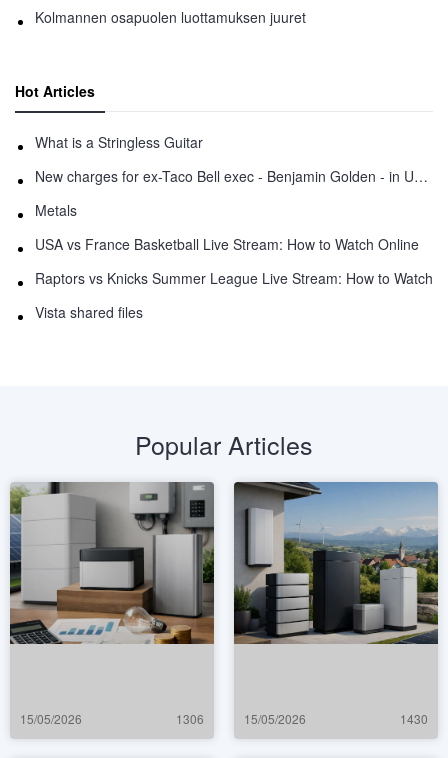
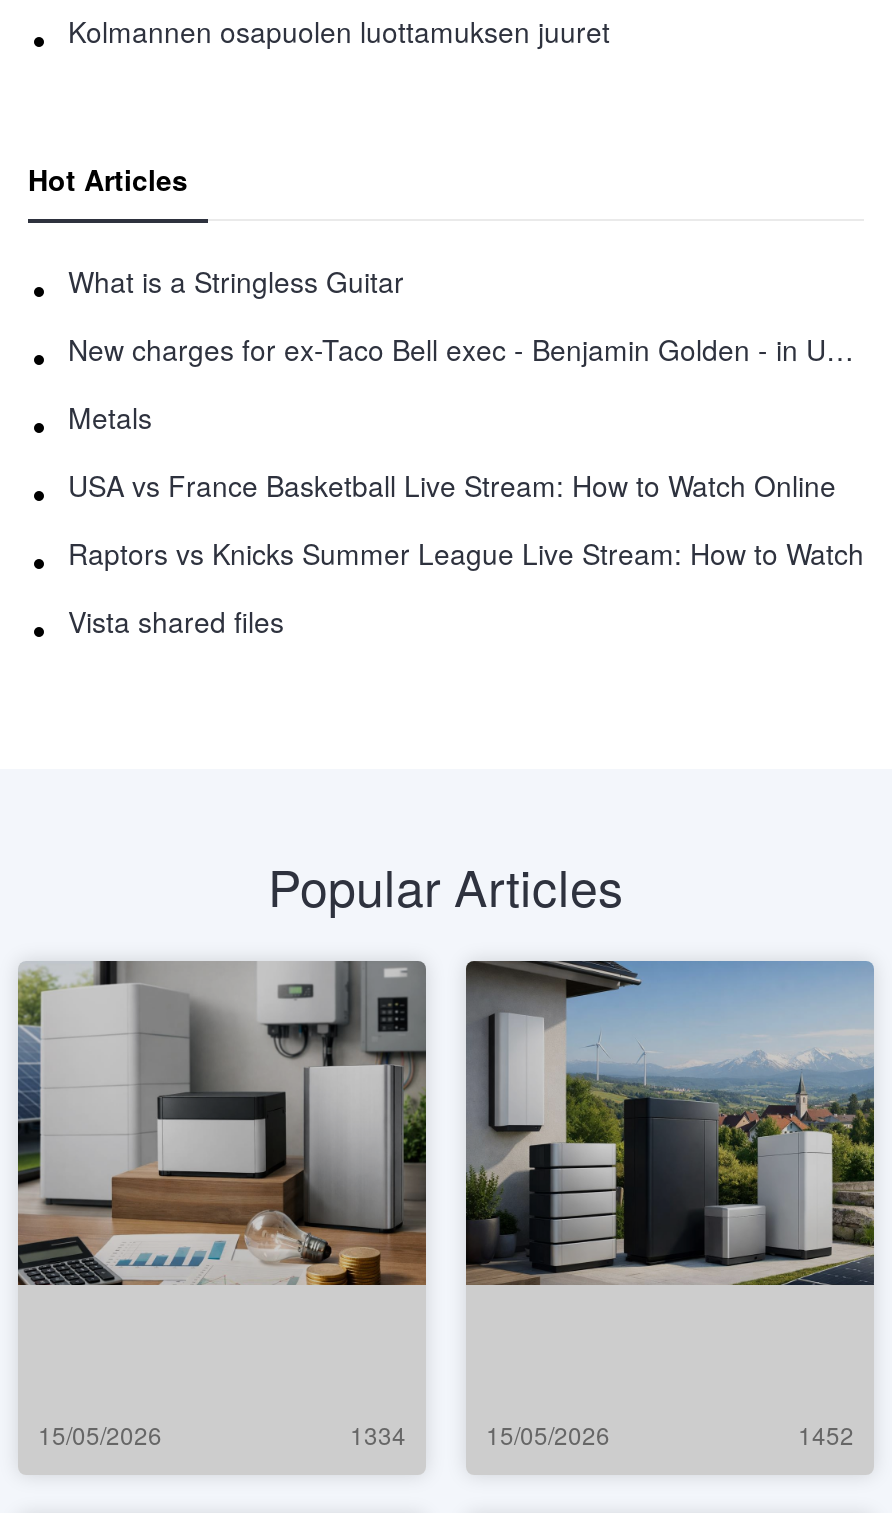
- 1306
+ 1334

- 1430
+ 1452
